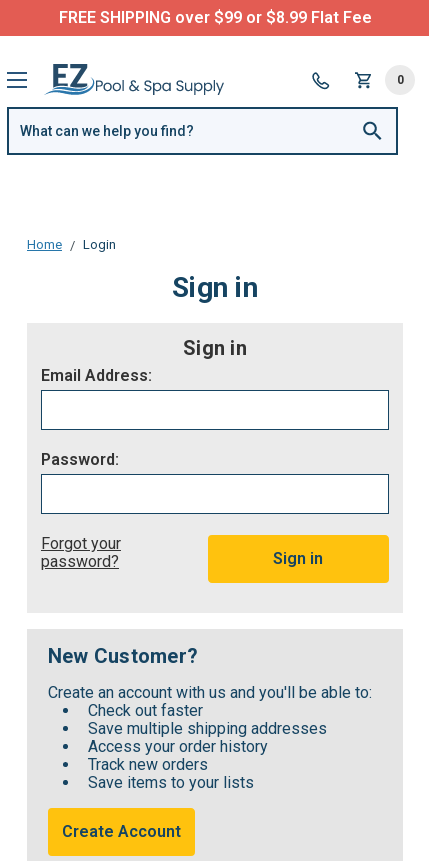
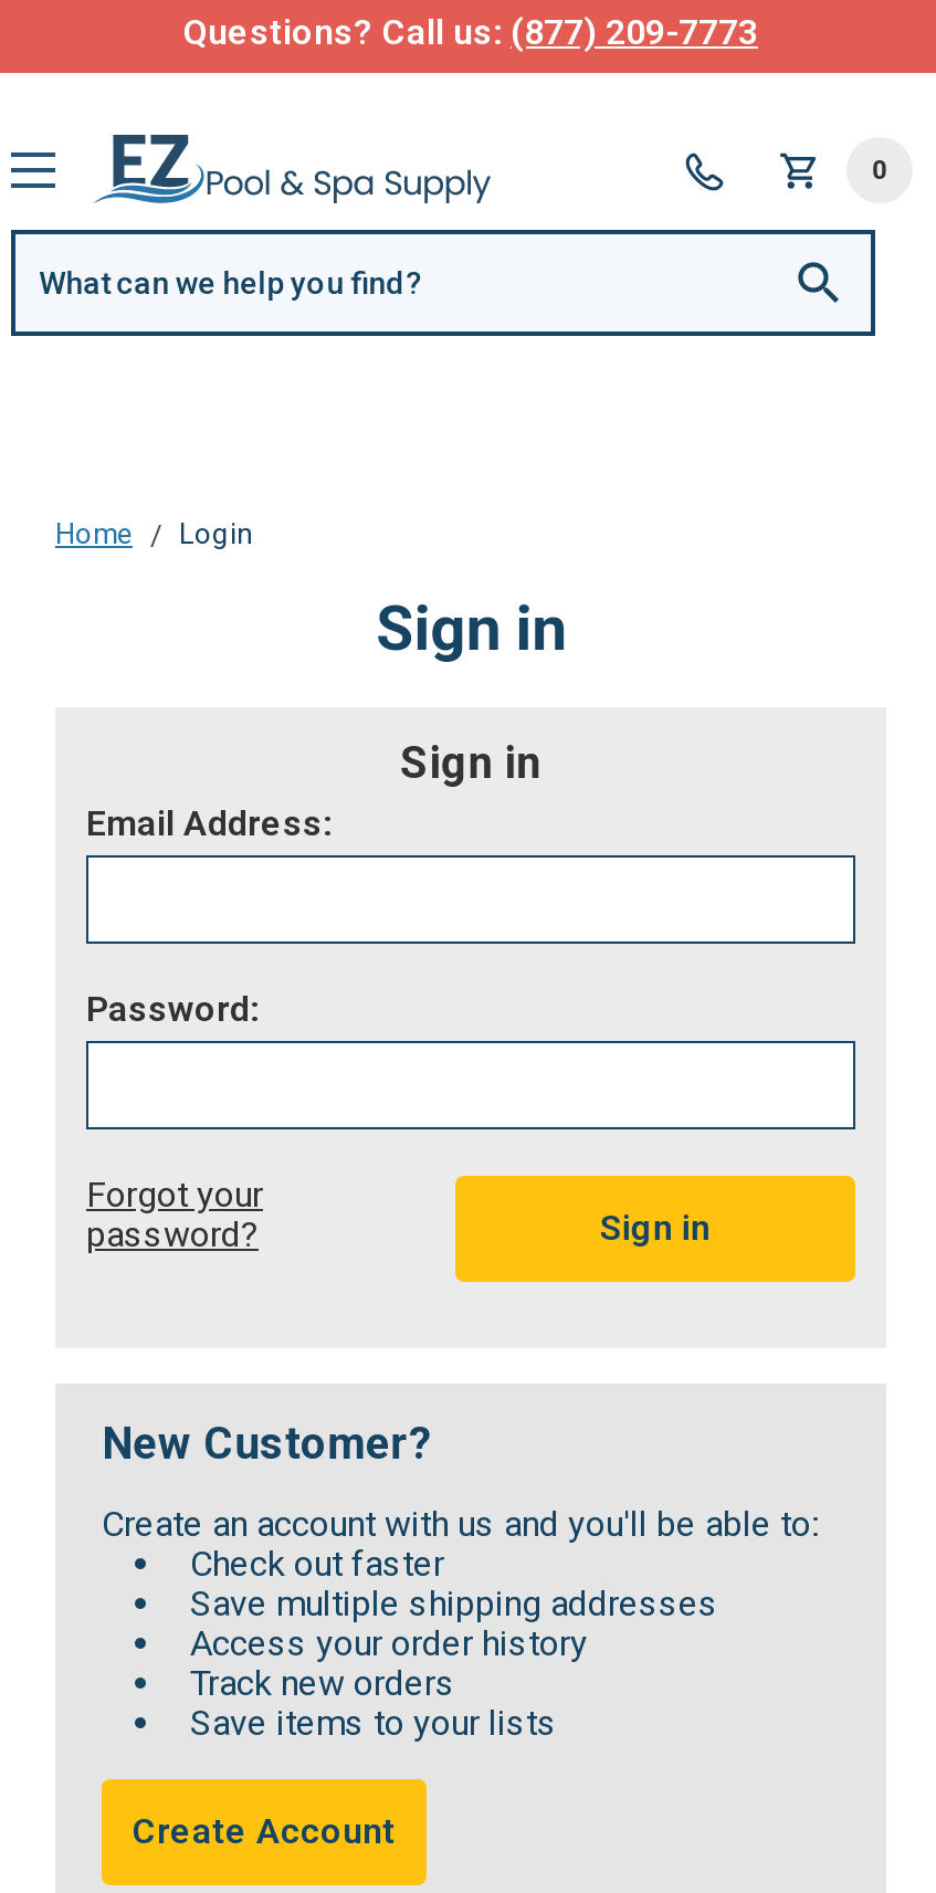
- FREE SHIPPING over $99 or $8.99 Flat Fee
+ Questions? Call us: (877) 209-7773
